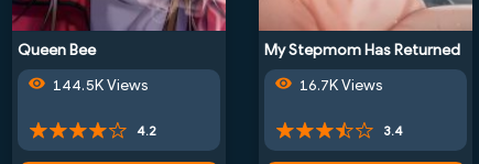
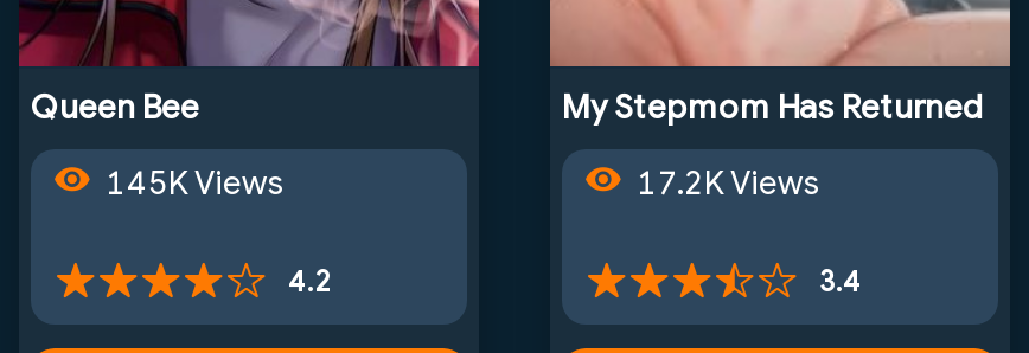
- 144.5K Views
+ 145K Views

- 16.7K Views
+ 17.2K Views
